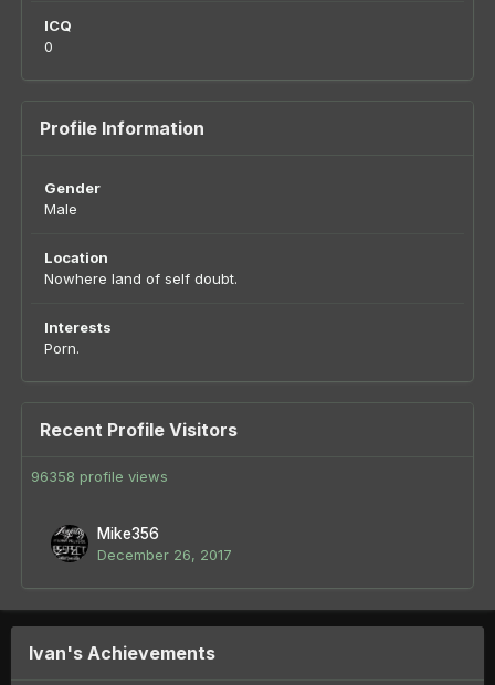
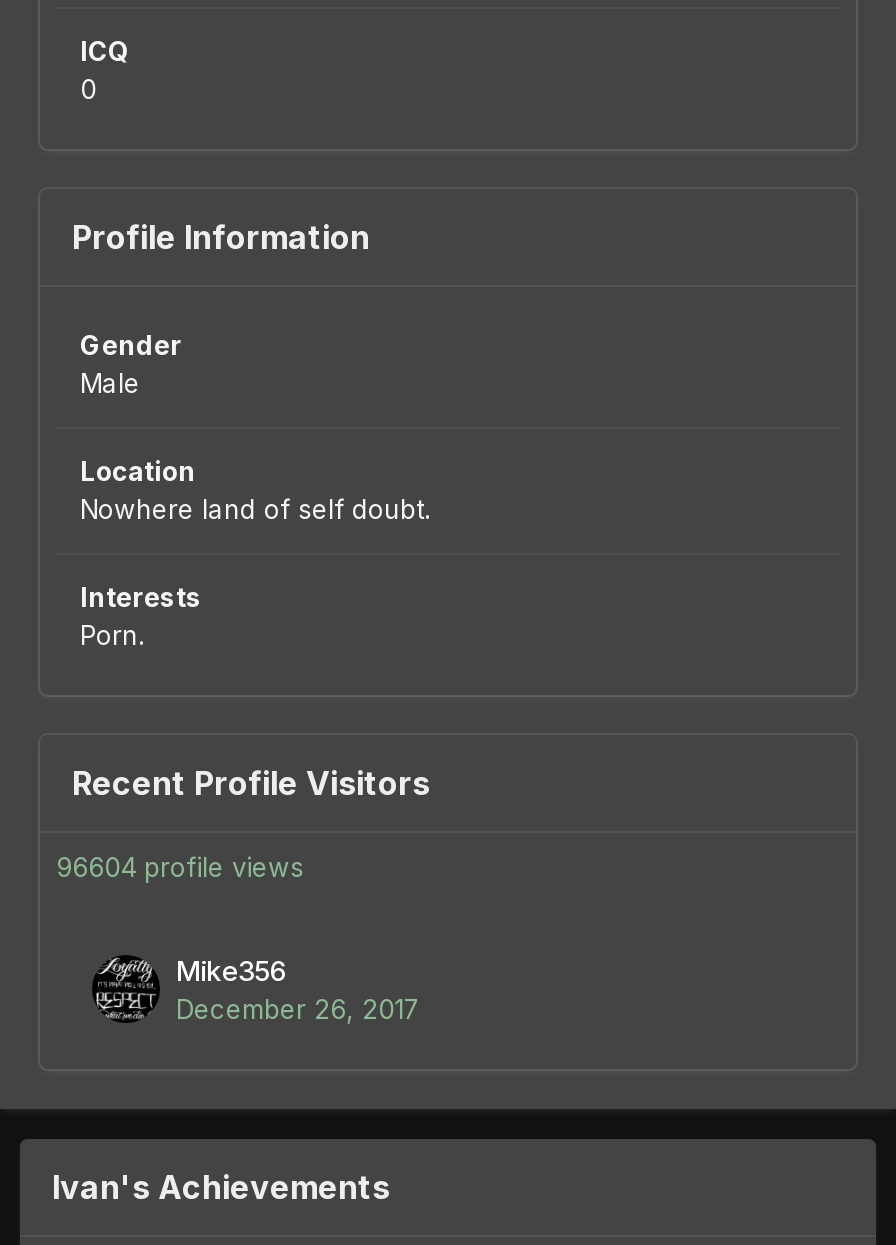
- 96358 profile views
+ 96604 profile views
